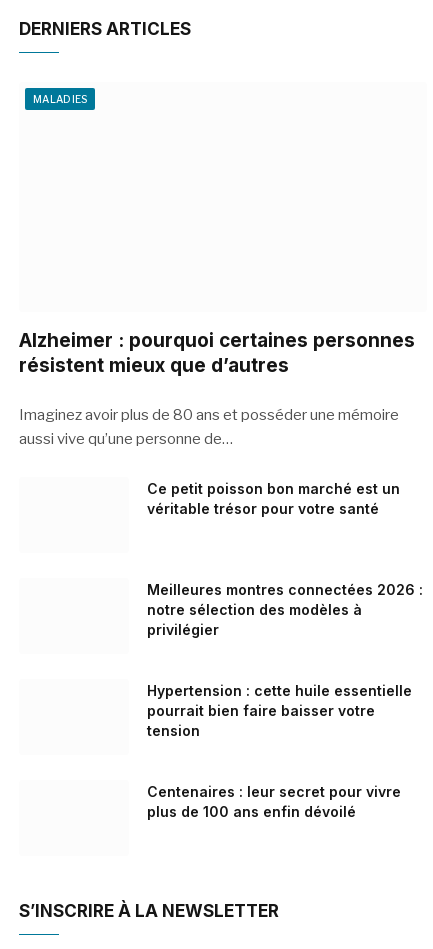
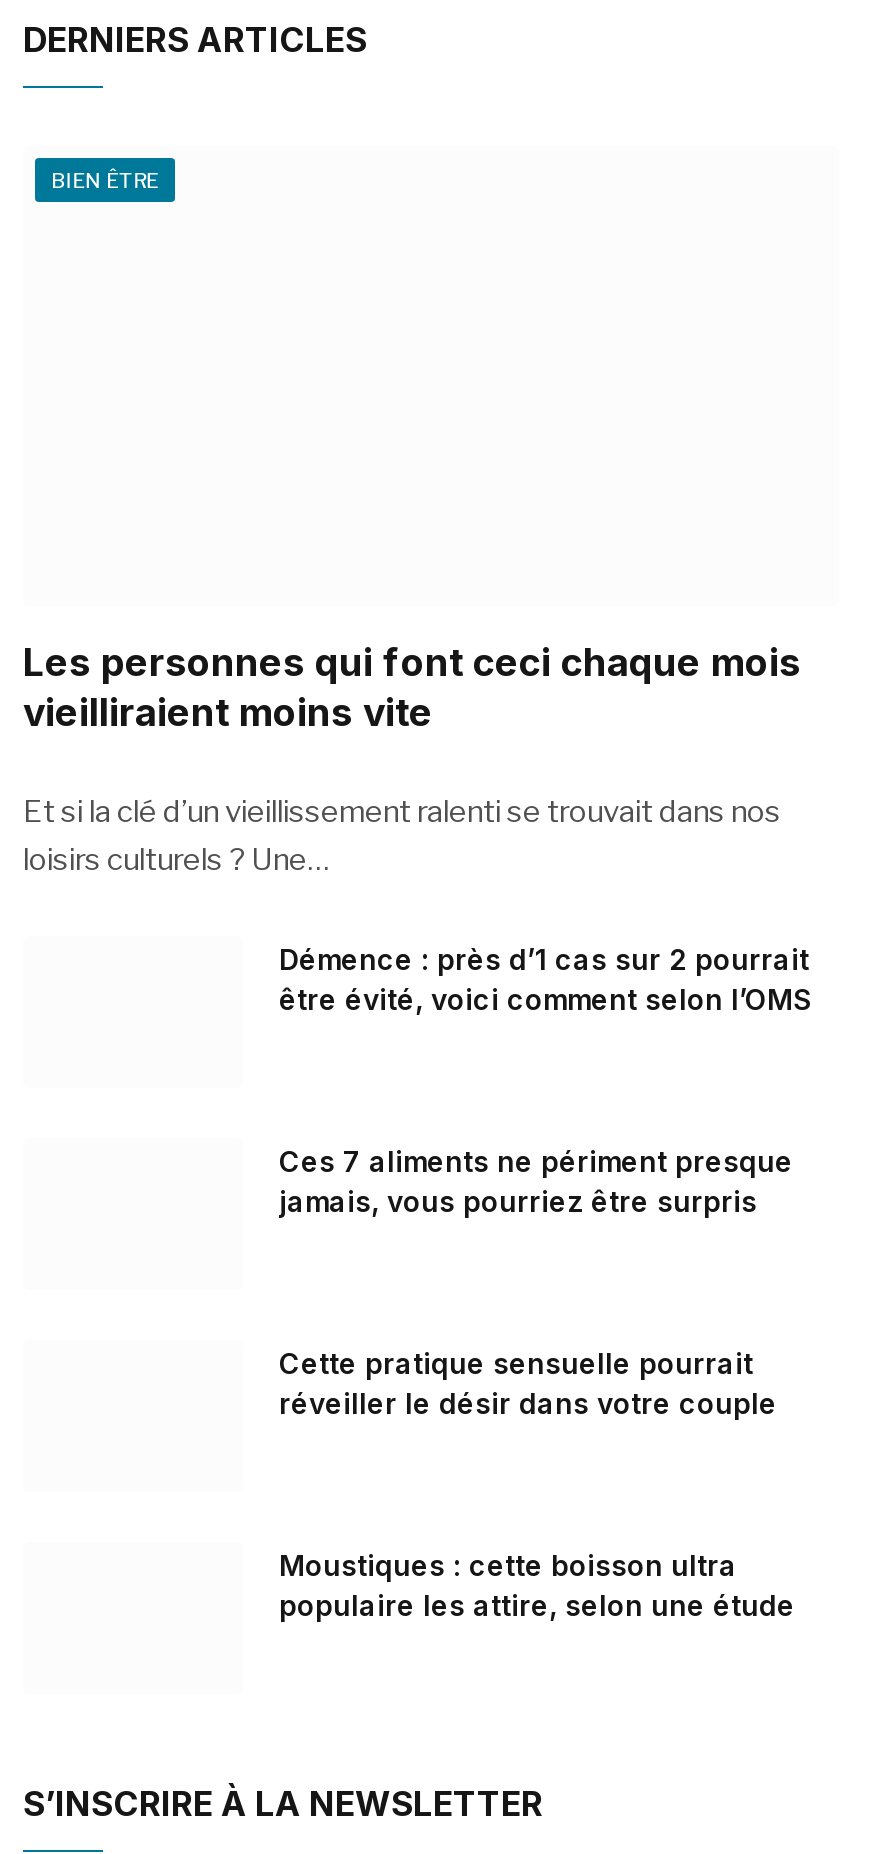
- MALADIES
+ BIEN ÊTRE

- Alzheimer : pourquoi certaines personnes
- résistent mieux que d’autres
+ Les personnes qui font ceci chaque mois
+ vieilliraient moins vite

- Imaginez avoir plus de 80 ans et posséder une mémoire
- aussi vive qu’une personne de…
+ Et si la clé d’un vieillissement ralenti se trouvait dans nos
+ loisirs culturels ? Une…

- Ce petit poisson bon marché est un
- véritable trésor pour votre santé
+ Démence : près d’1 cas sur 2 pourrait
+ être évité, voici comment selon l’OMS

- Meilleures montres connectées 2026 :
- notre sélection des modèles à
- privilégier
+ Ces 7 aliments ne périment presque
+ jamais, vous pourriez être surpris

- Hypertension : cette huile essentielle
- pourrait bien faire baisser votre
- tension
+ Cette pratique sensuelle pourrait
+ réveiller le désir dans votre couple

- Centenaires : leur secret pour vivre
- plus de 100 ans enfin dévoilé
+ Moustiques : cette boisson ultra
+ populaire les attire, selon une étude
